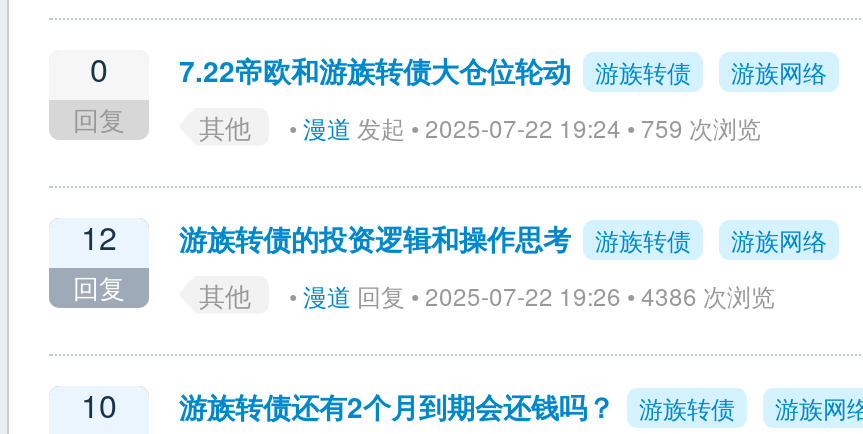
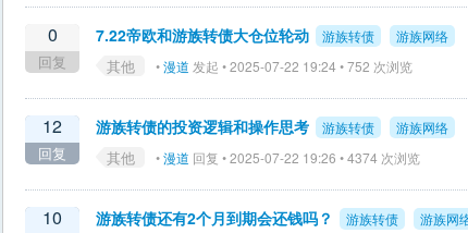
- •漫道发起 • 2025-07-22 19:24 • 759 次浏览
+ •漫道发起 • 2025-07-22 19:24 • 752 次浏览

- •漫道回复 • 2025-07-22 19:26 • 4386 次浏览
+ •漫道回复 • 2025-07-22 19:26 • 4374 次浏览
